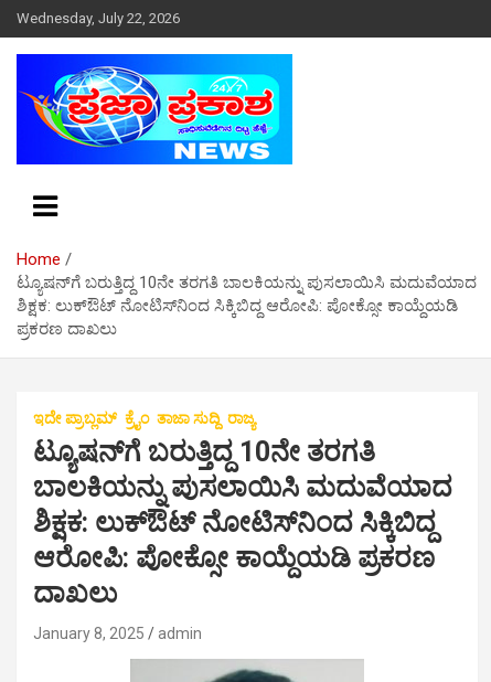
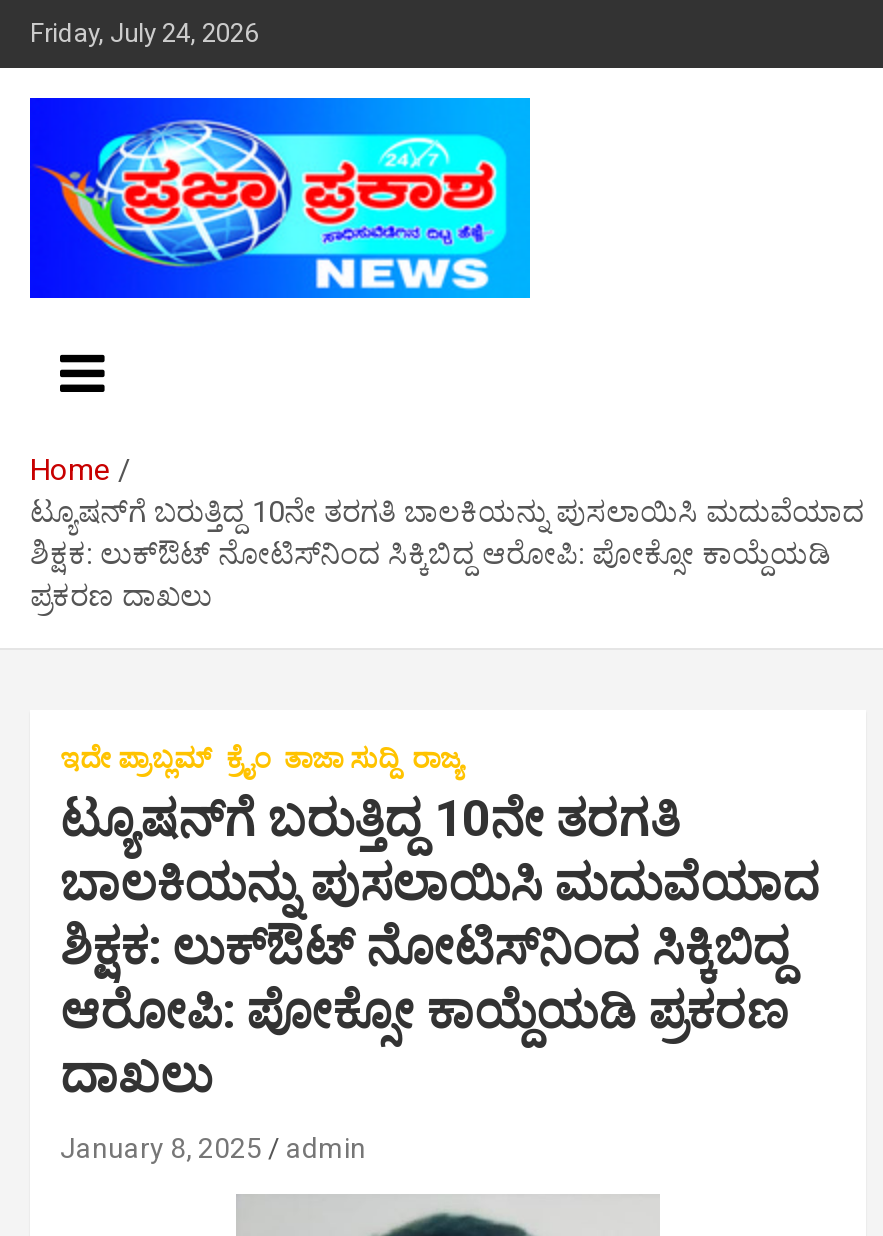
- Wednesday, July 22, 2026
+ Friday, July 24, 2026
